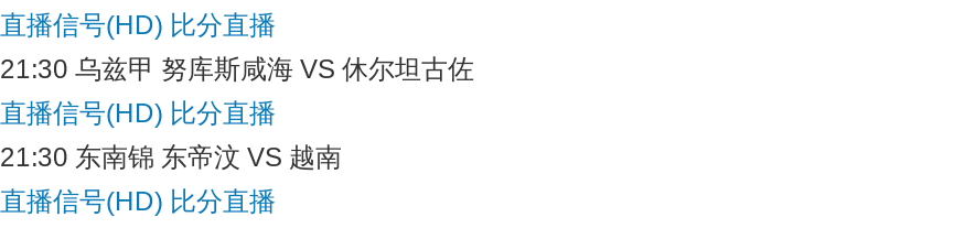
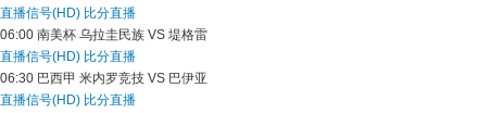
- 21:30 乌兹甲努库斯咸海 VS 休尔坦古佐
+ 06:00 南美杯乌拉圭民族 VS 堤格雷

- 21:30 东南锦东帝汶 VS 越南
+ 06:30 巴西甲米内罗竞技 VS 巴伊亚
